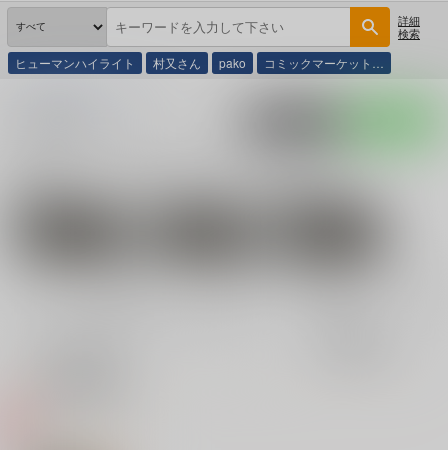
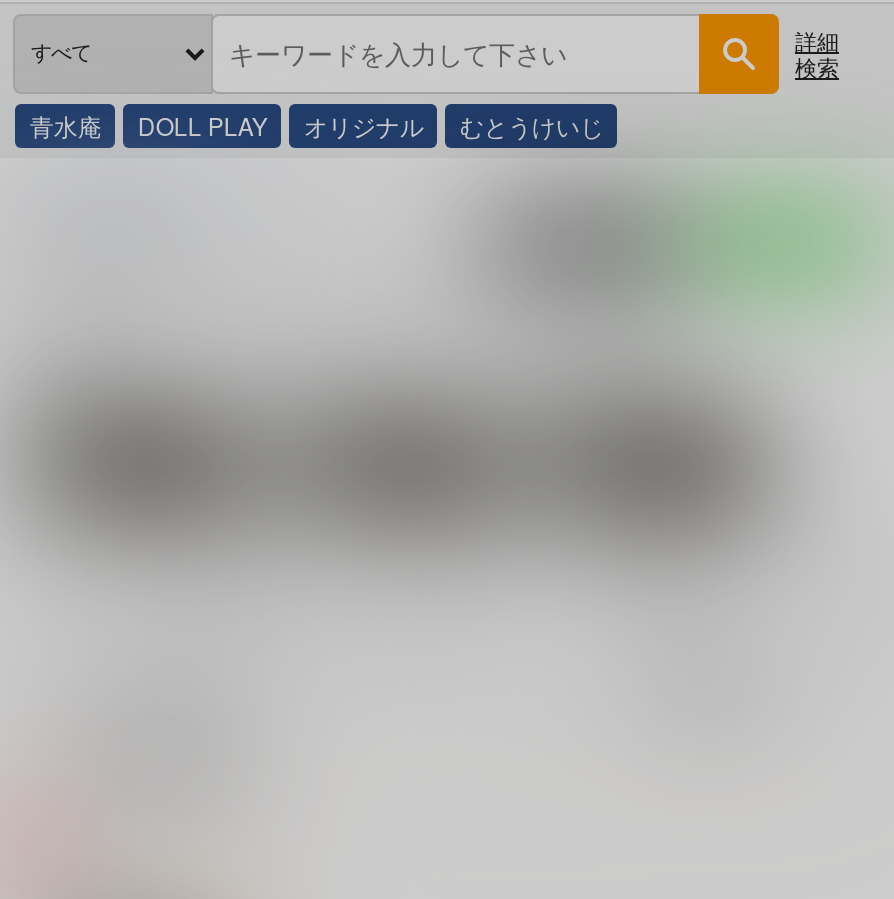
- ヒューマンハイライト
- 村又さん
- pako
- コミックマーケット…
+ 青水庵
+ DOLL PLAY
+ オリジナル
+ むとうけいじ
